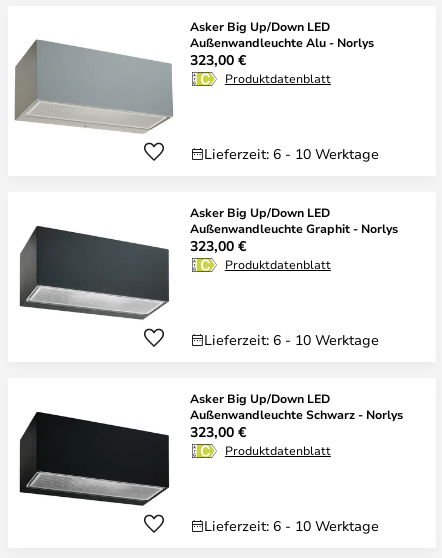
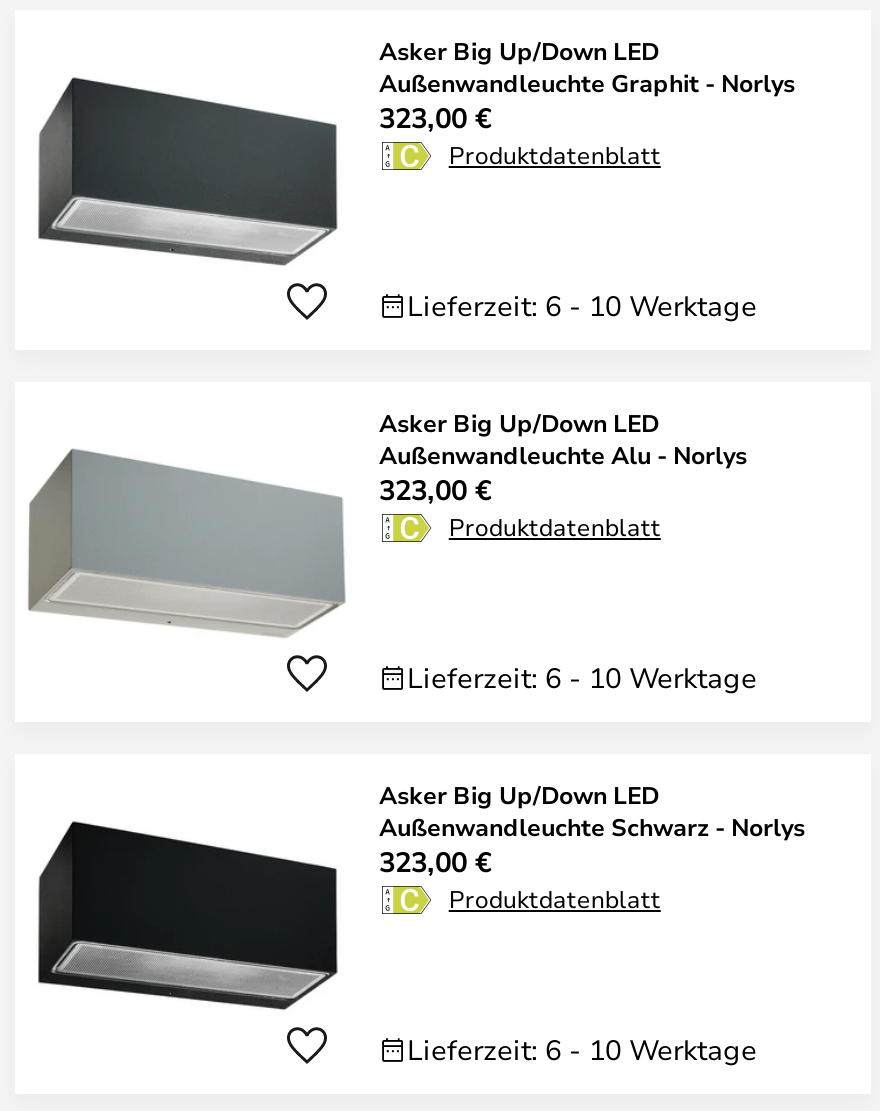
moved down: [image] | Außenwandleuchte Alu - Norlys

moved up: [image] | Außenwandleuchte Graphit - Norlys
